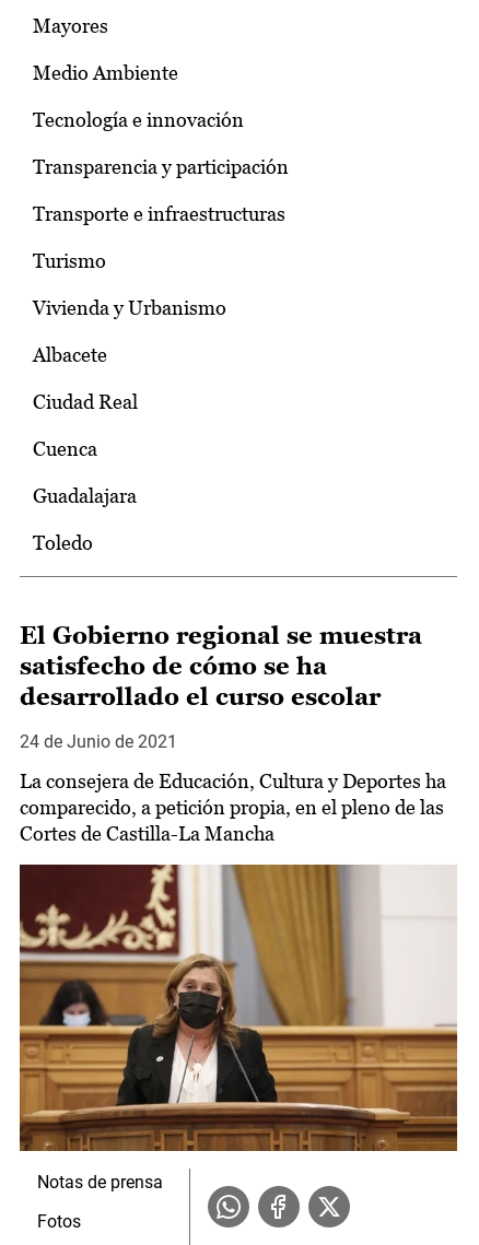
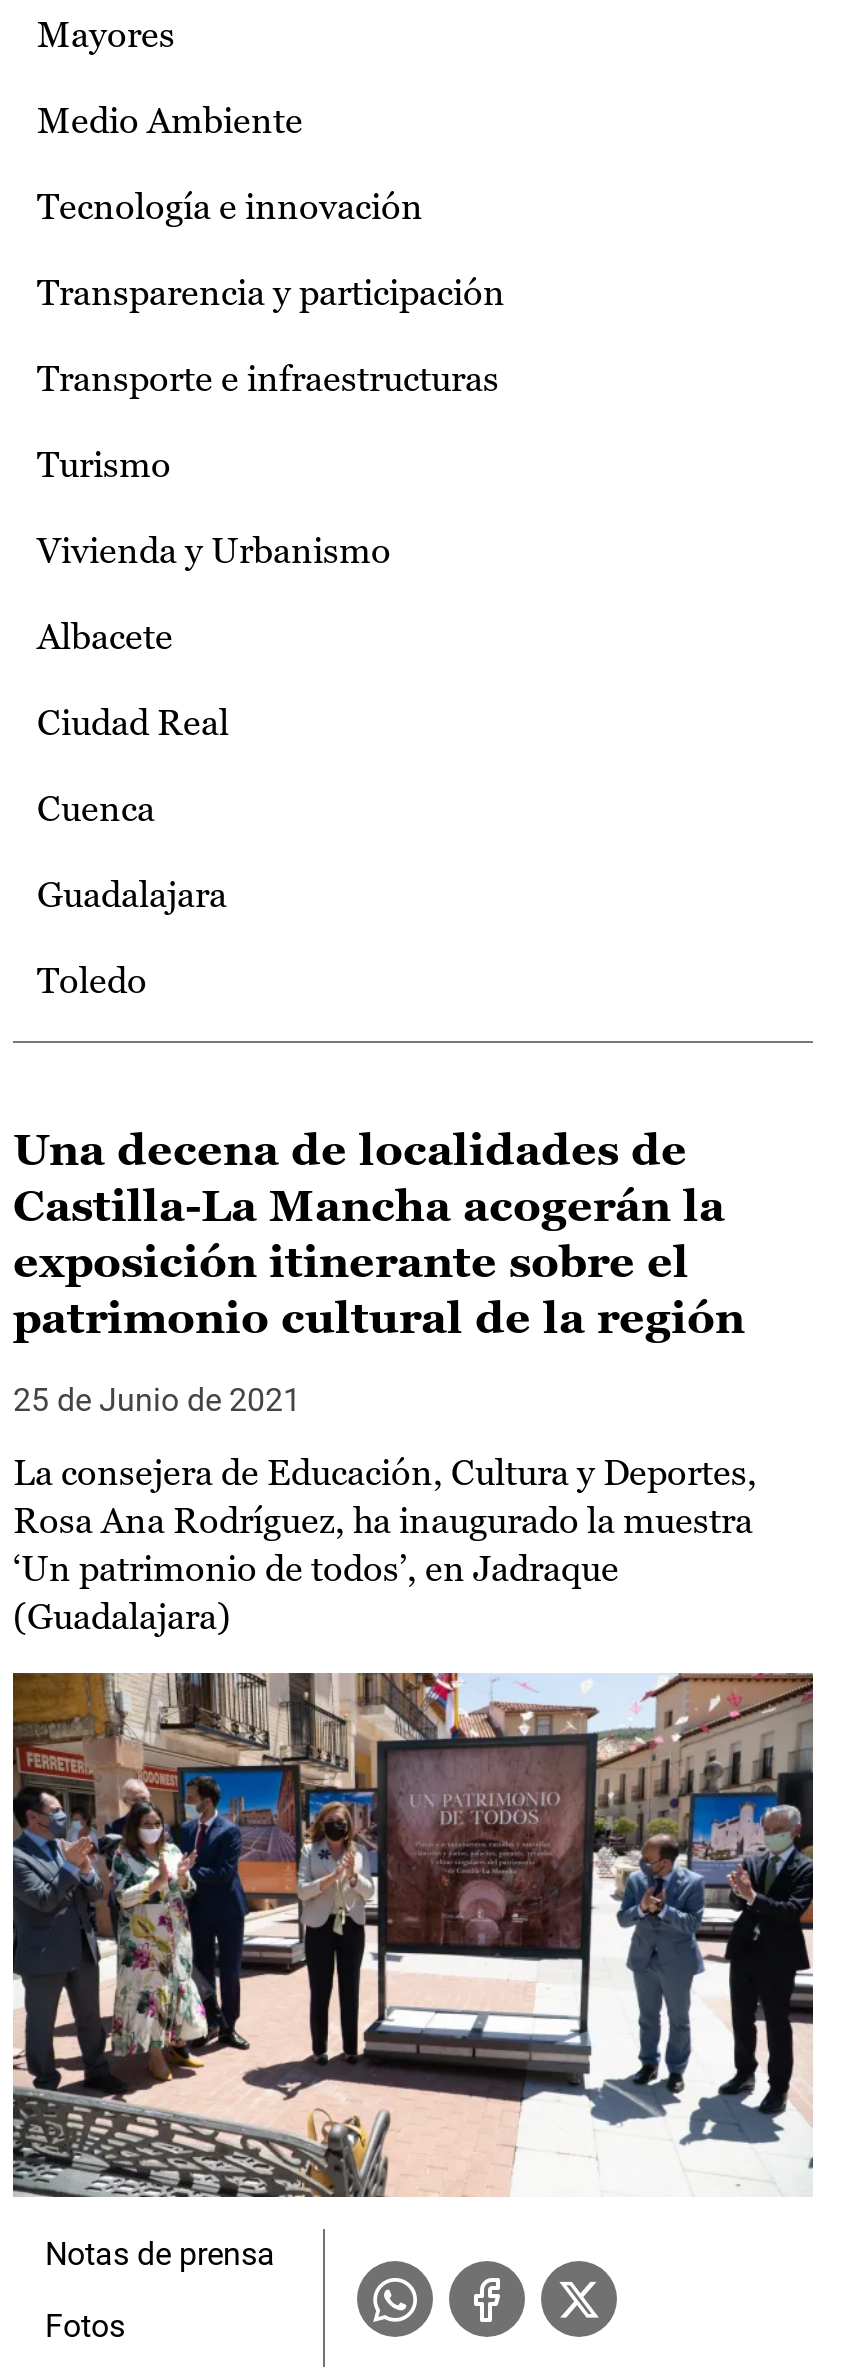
- El Gobierno regional se muestra
- satisfecho de cómo se ha
- desarrollado el curso escolar
+ Una decena de localidades de
+ Castilla-La Mancha acogerán la
+ exposición itinerante sobre el
+ patrimonio cultural de la región

- 24 de Junio de 2021
+ 25 de Junio de 2021

- La consejera de Educación, Cultura y Deportes ha
- comparecido, a petición propia, en el pleno de las
- Cortes de Castilla-La Mancha
+ La consejera de Educación, Cultura y Deportes,
+ Rosa Ana Rodríguez, ha inaugurado la muestra
+ ‘Un patrimonio de todos’, en Jadraque
+ (Guadalajara)

- [image]
+ [image]
